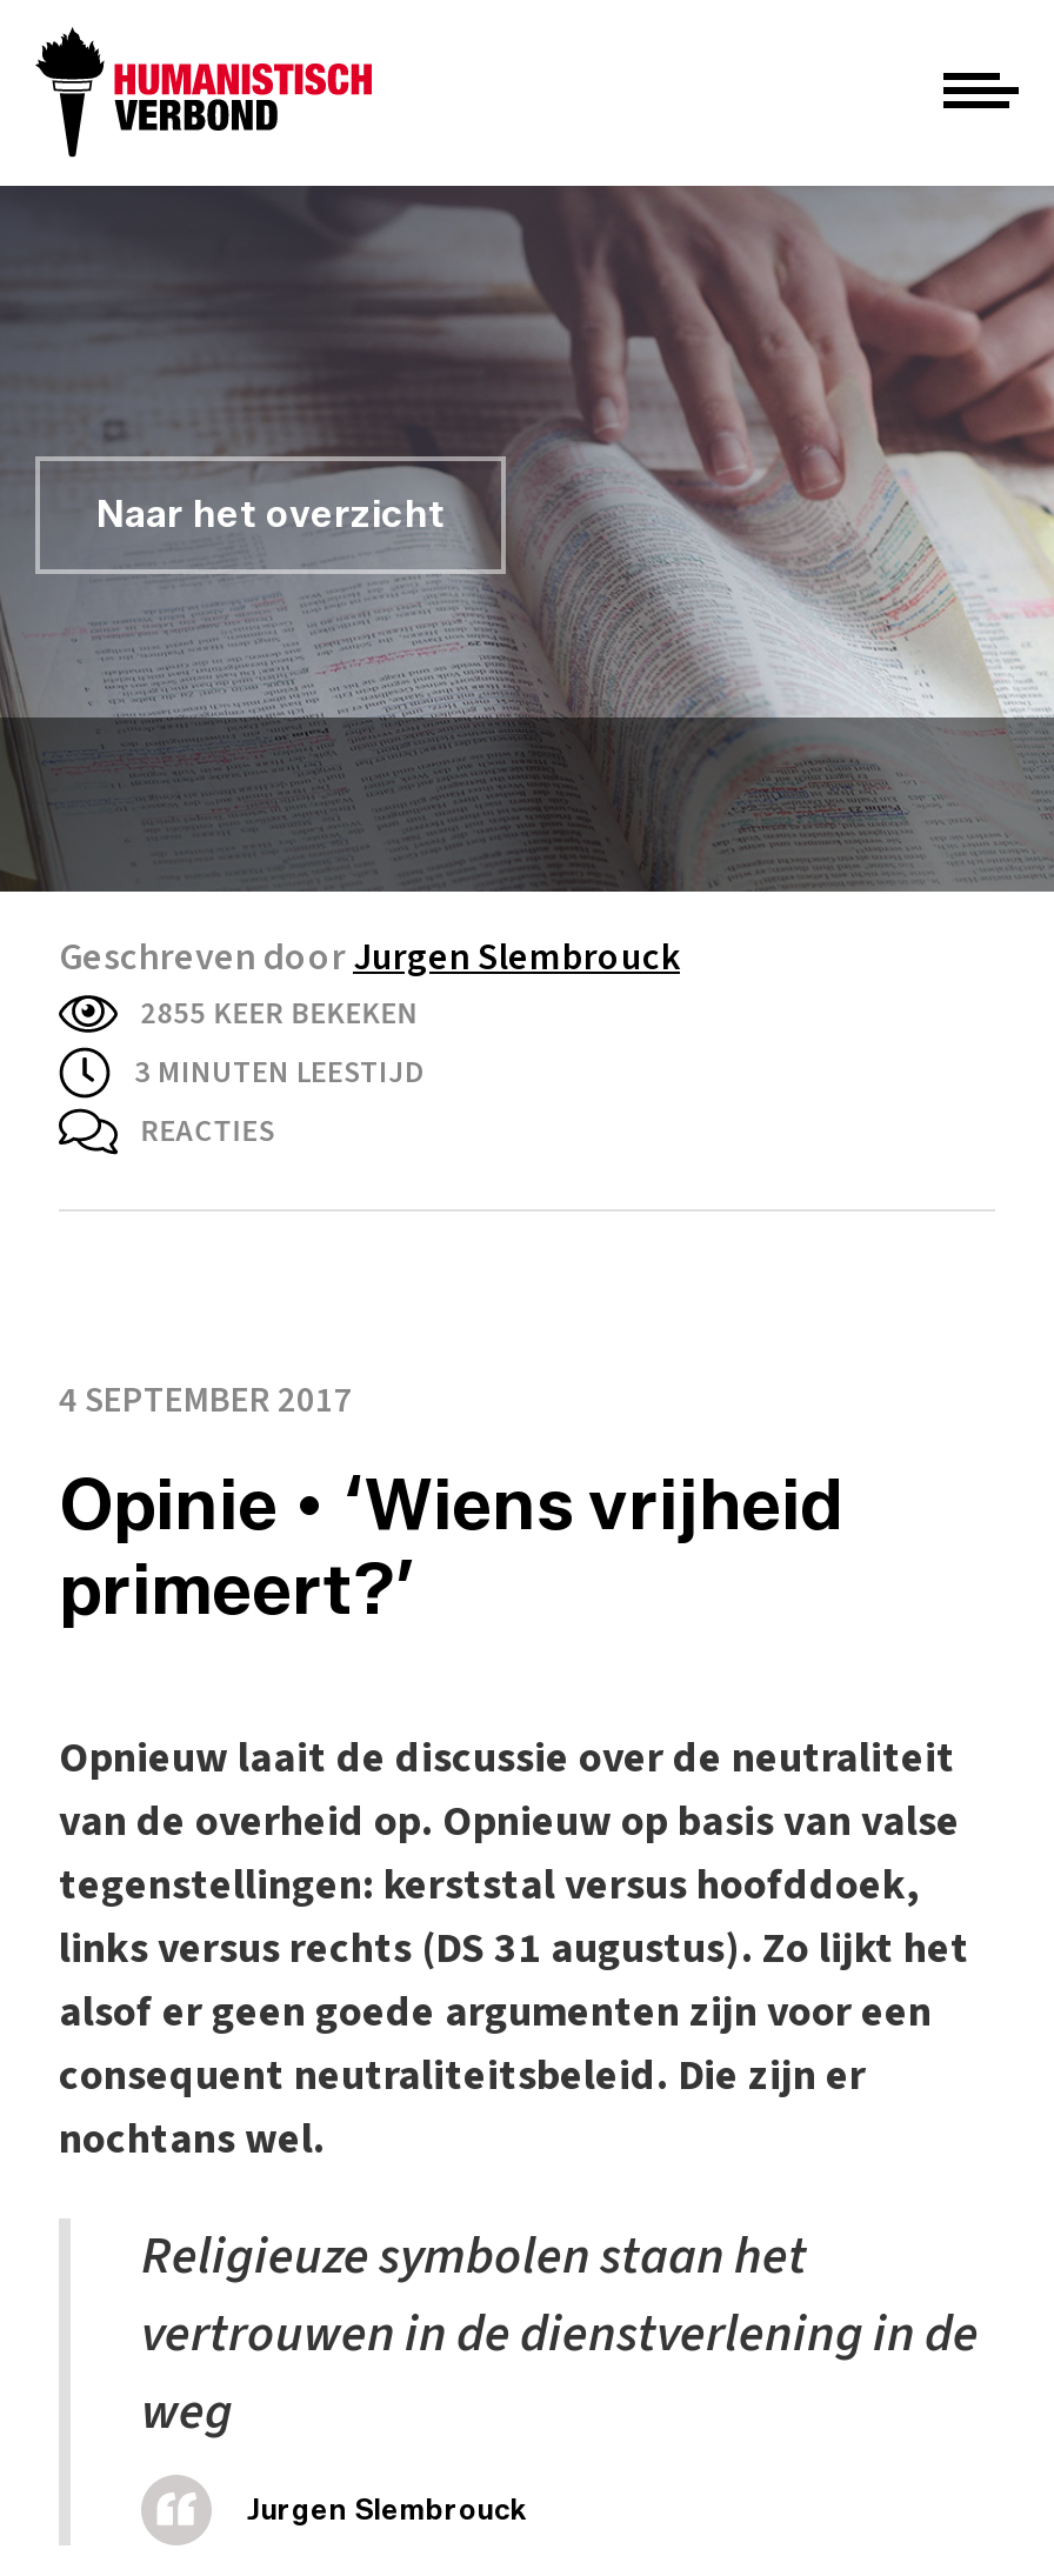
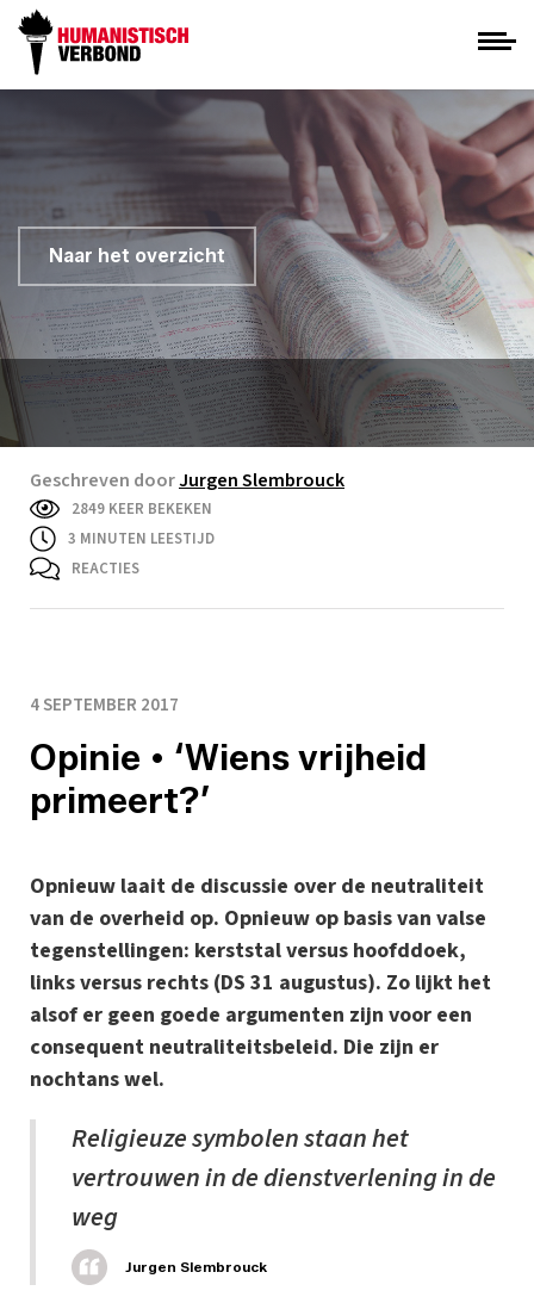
- 2855 KEER BEKEKEN
+ 2849 KEER BEKEKEN
